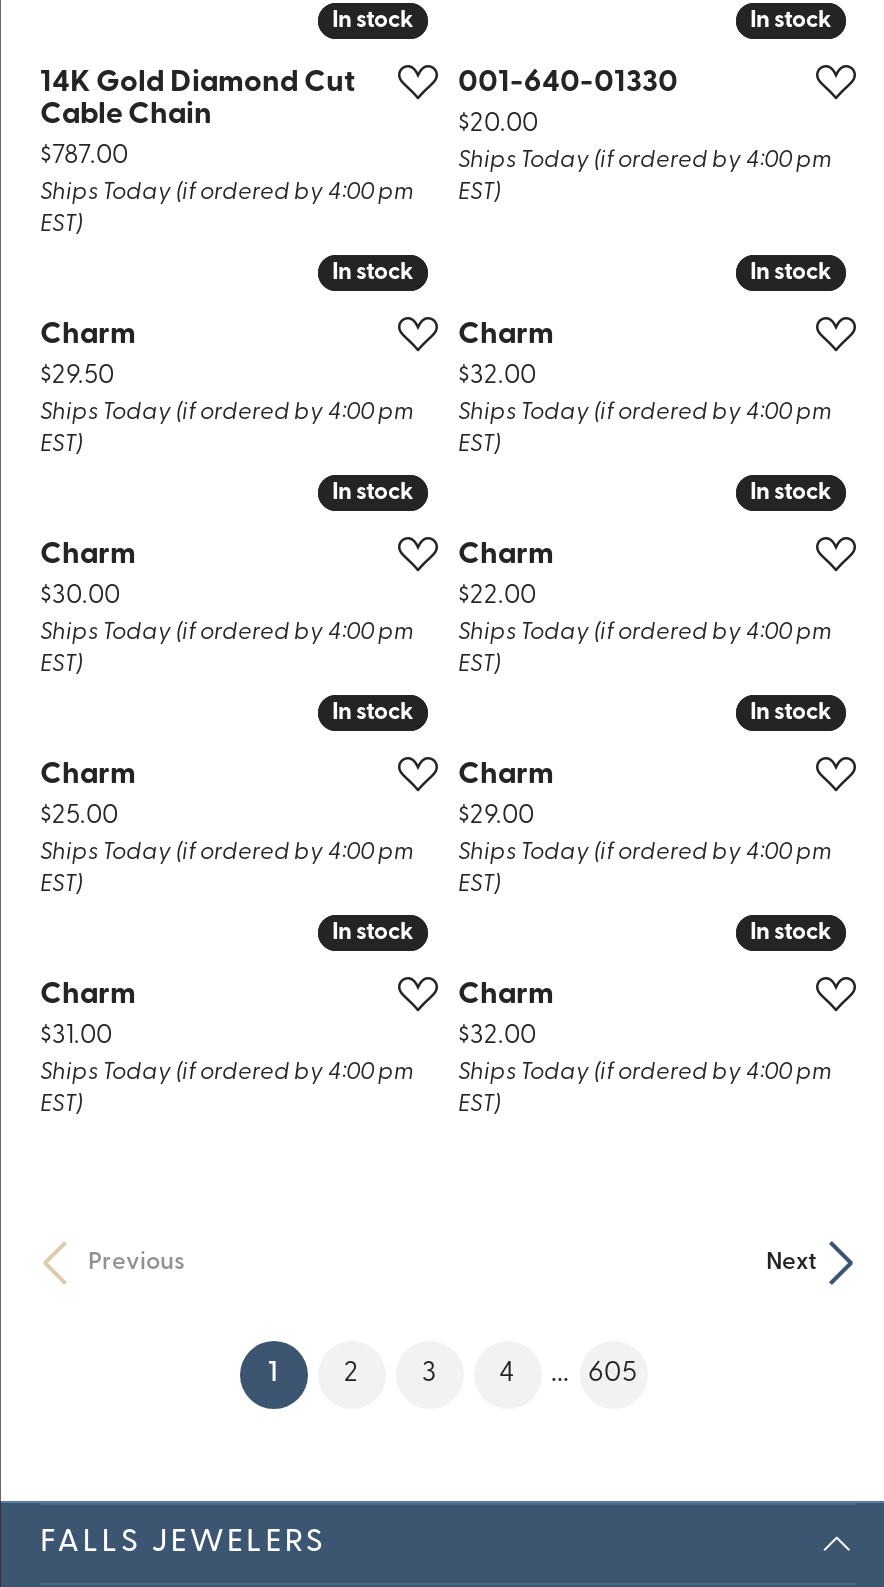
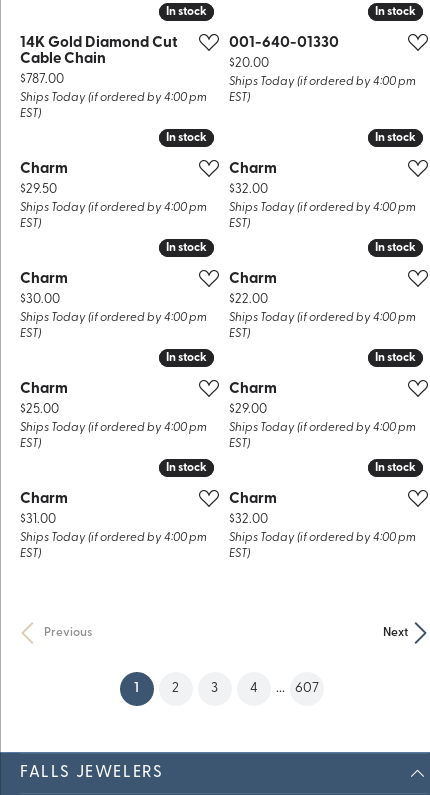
- 605
+ 607
